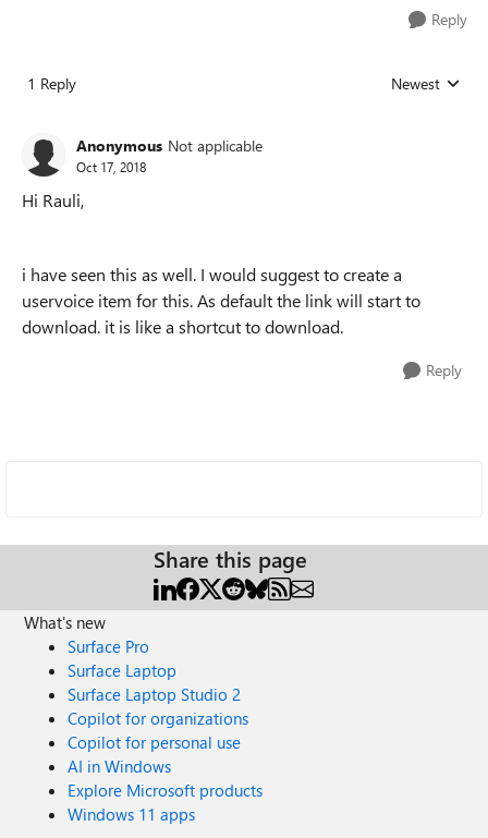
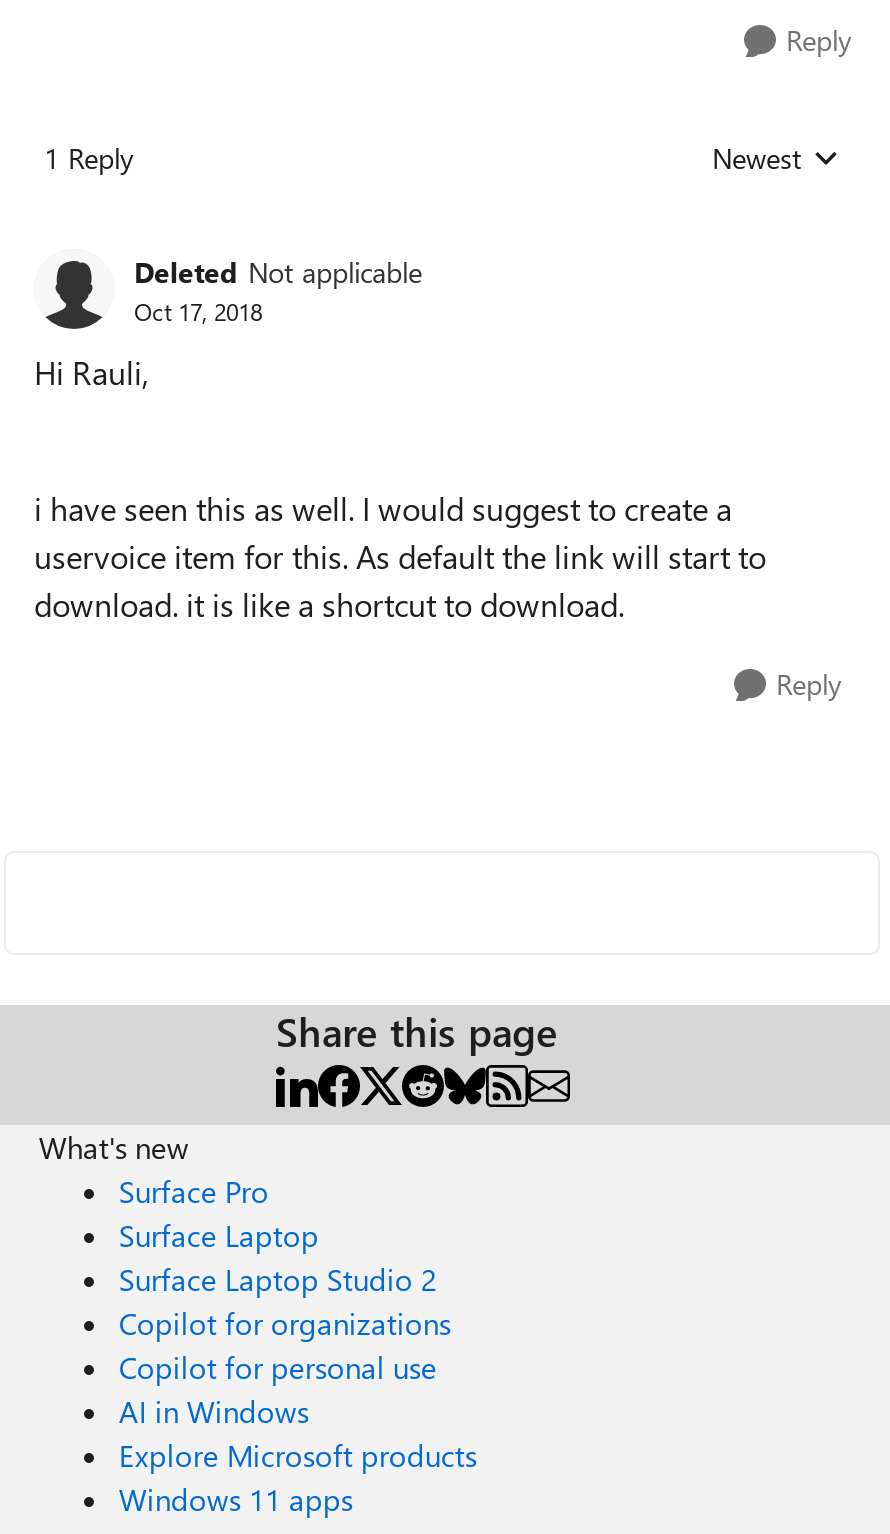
- Anonymous Not applicable
+ Deleted Not applicable
